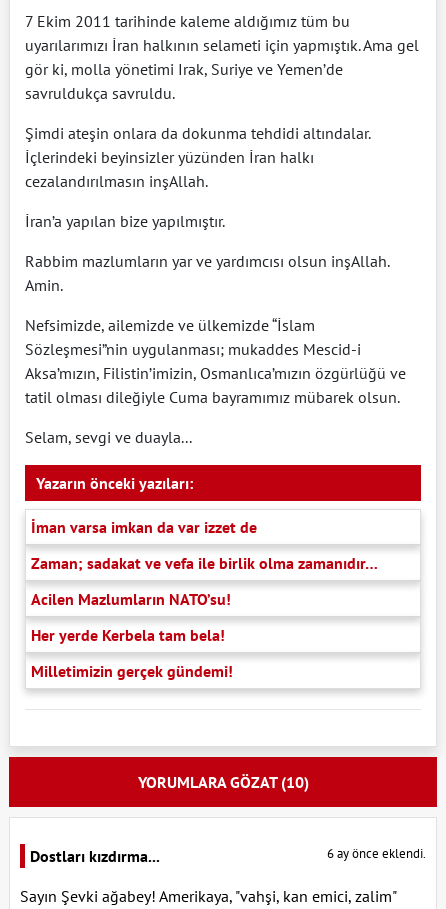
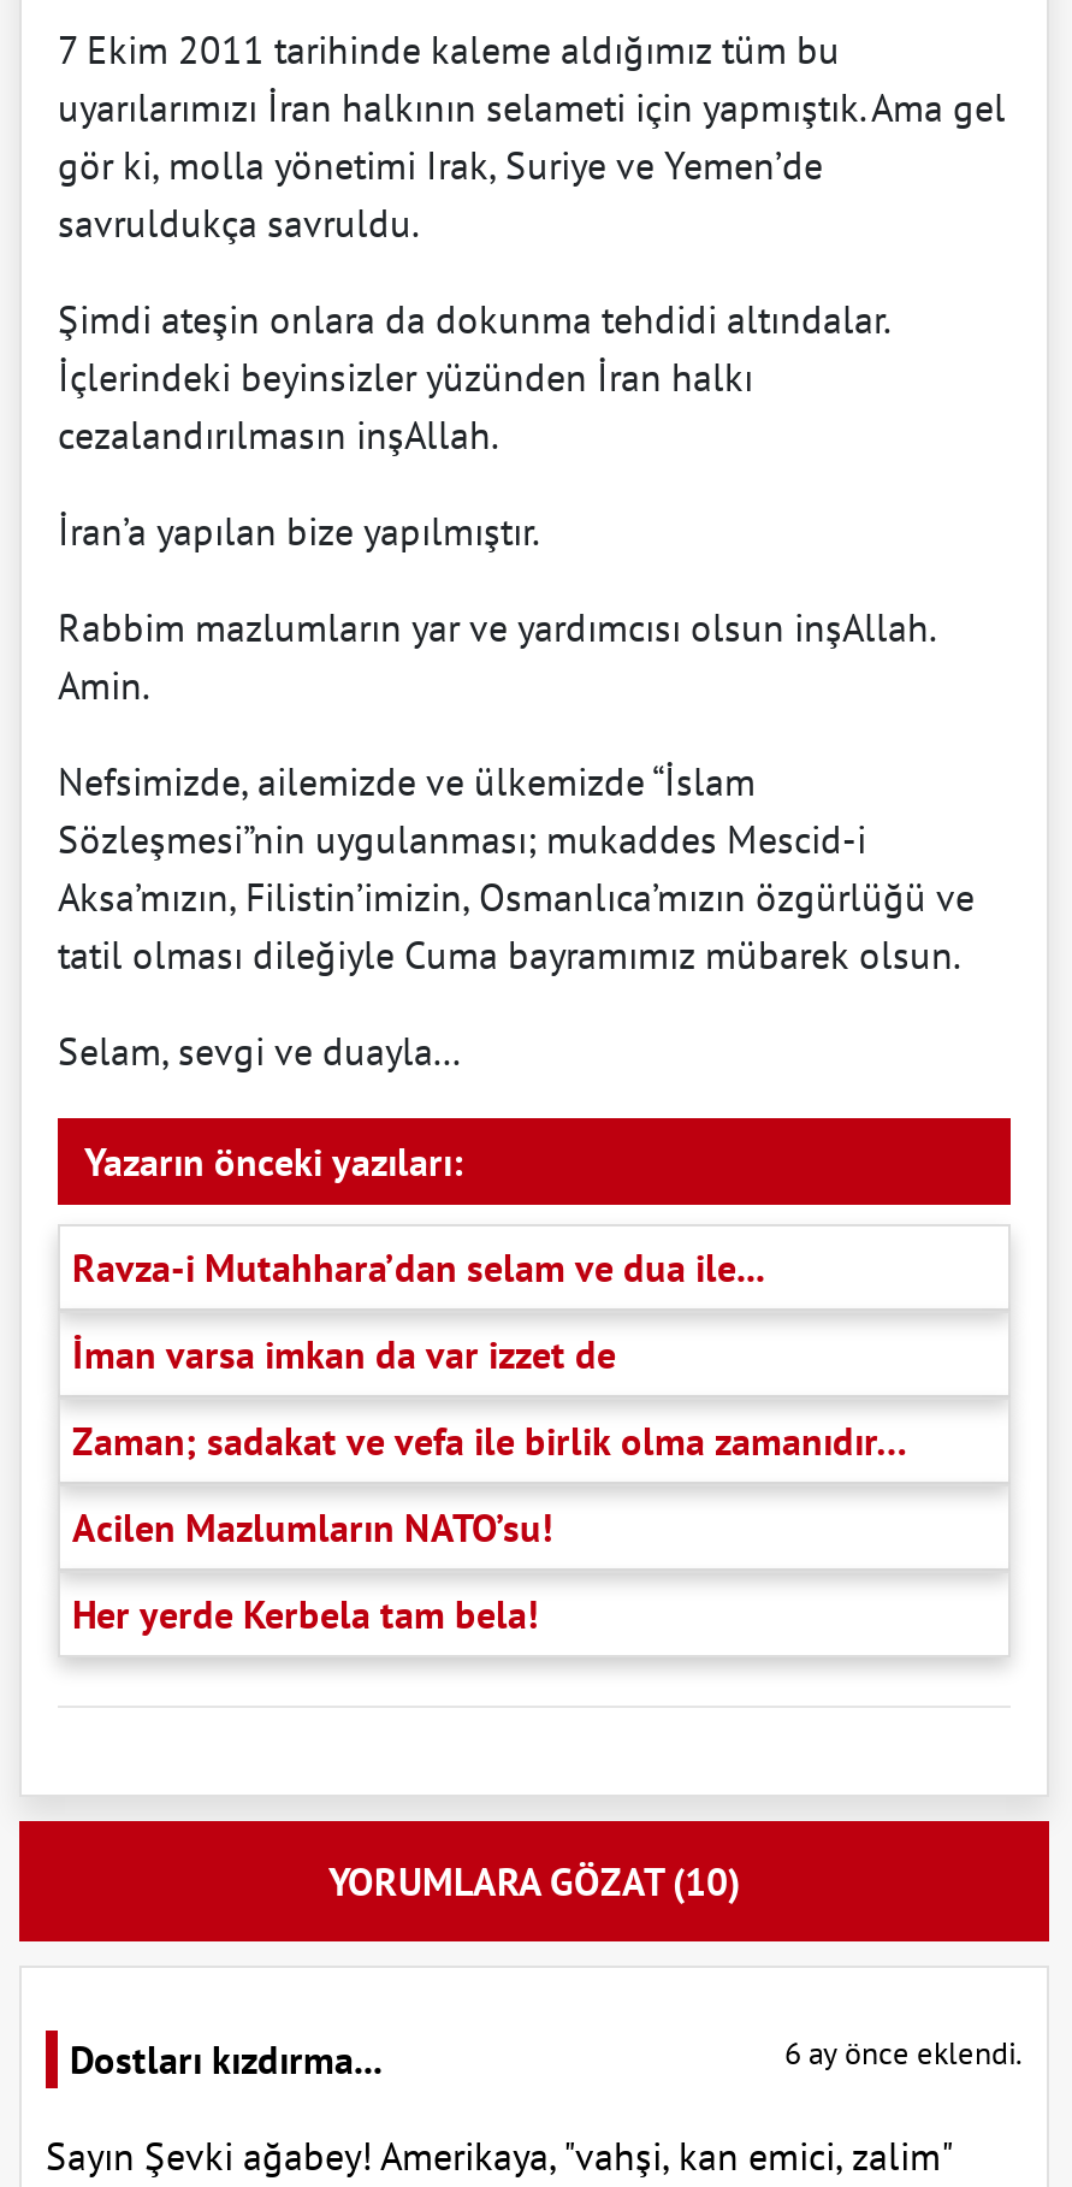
+ Ravza-i Mutahhara’dan selam ve dua ile...

moved down: İman varsa imkan da var izzet de | Zaman; sadakat ve vefa ile birlik olma zamanıdır… | Acilen Mazlumların NATO’su! | Her yerde Kerbela tam bela!

- Milletimizin gerçek gündemi!
